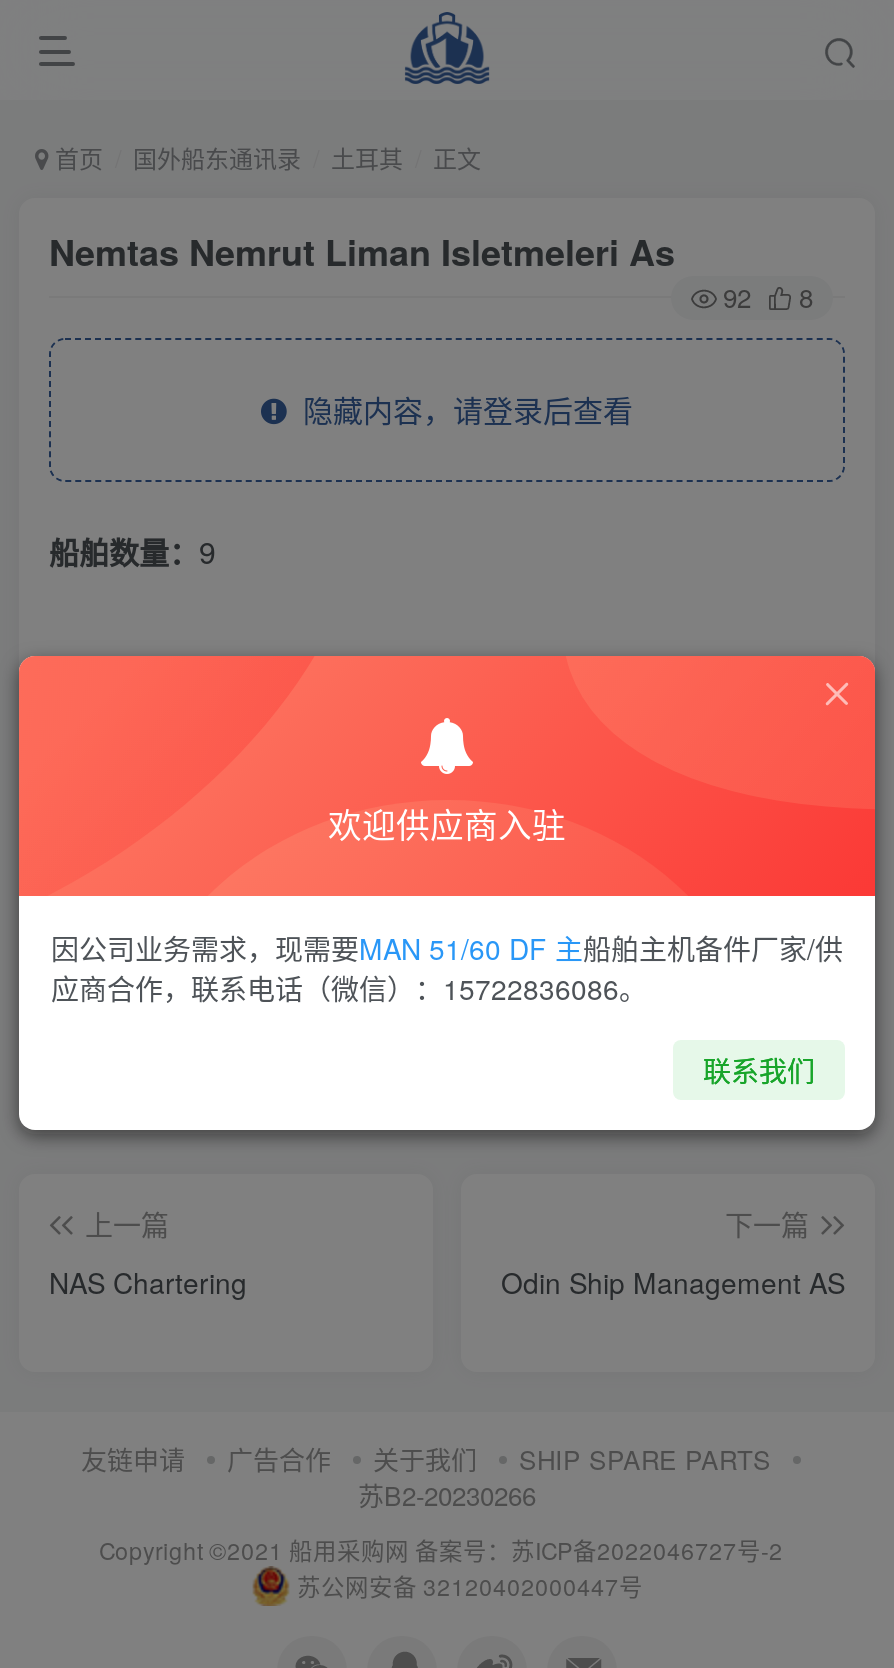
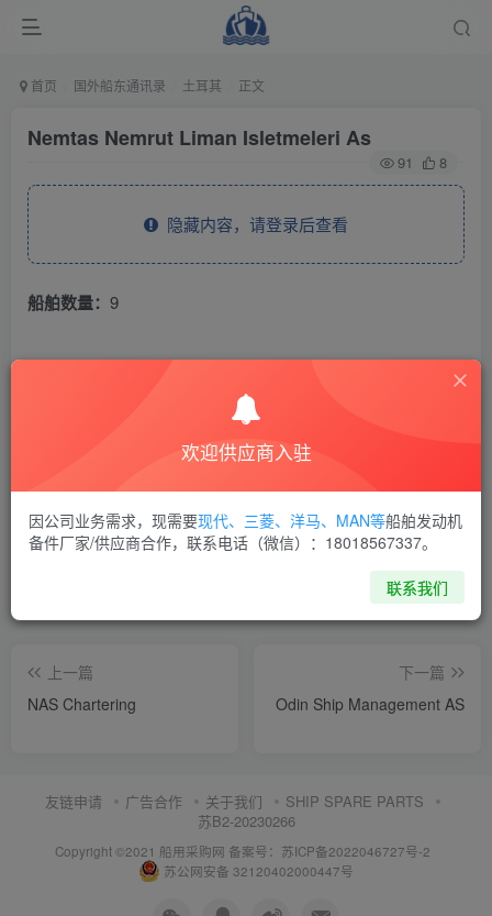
- 92 8
+ 91 8

- 因公司业务需求，现需要MAN 51/60 DF 主船舶主机备件厂家/供
- 应商合作，联系电话（微信）：15722836086。
+ 因公司业务需求，现需要现代、三菱、洋马、MAN等船舶发动机
+ 备件厂家/供应商合作，联系电话（微信）：18018567337。
